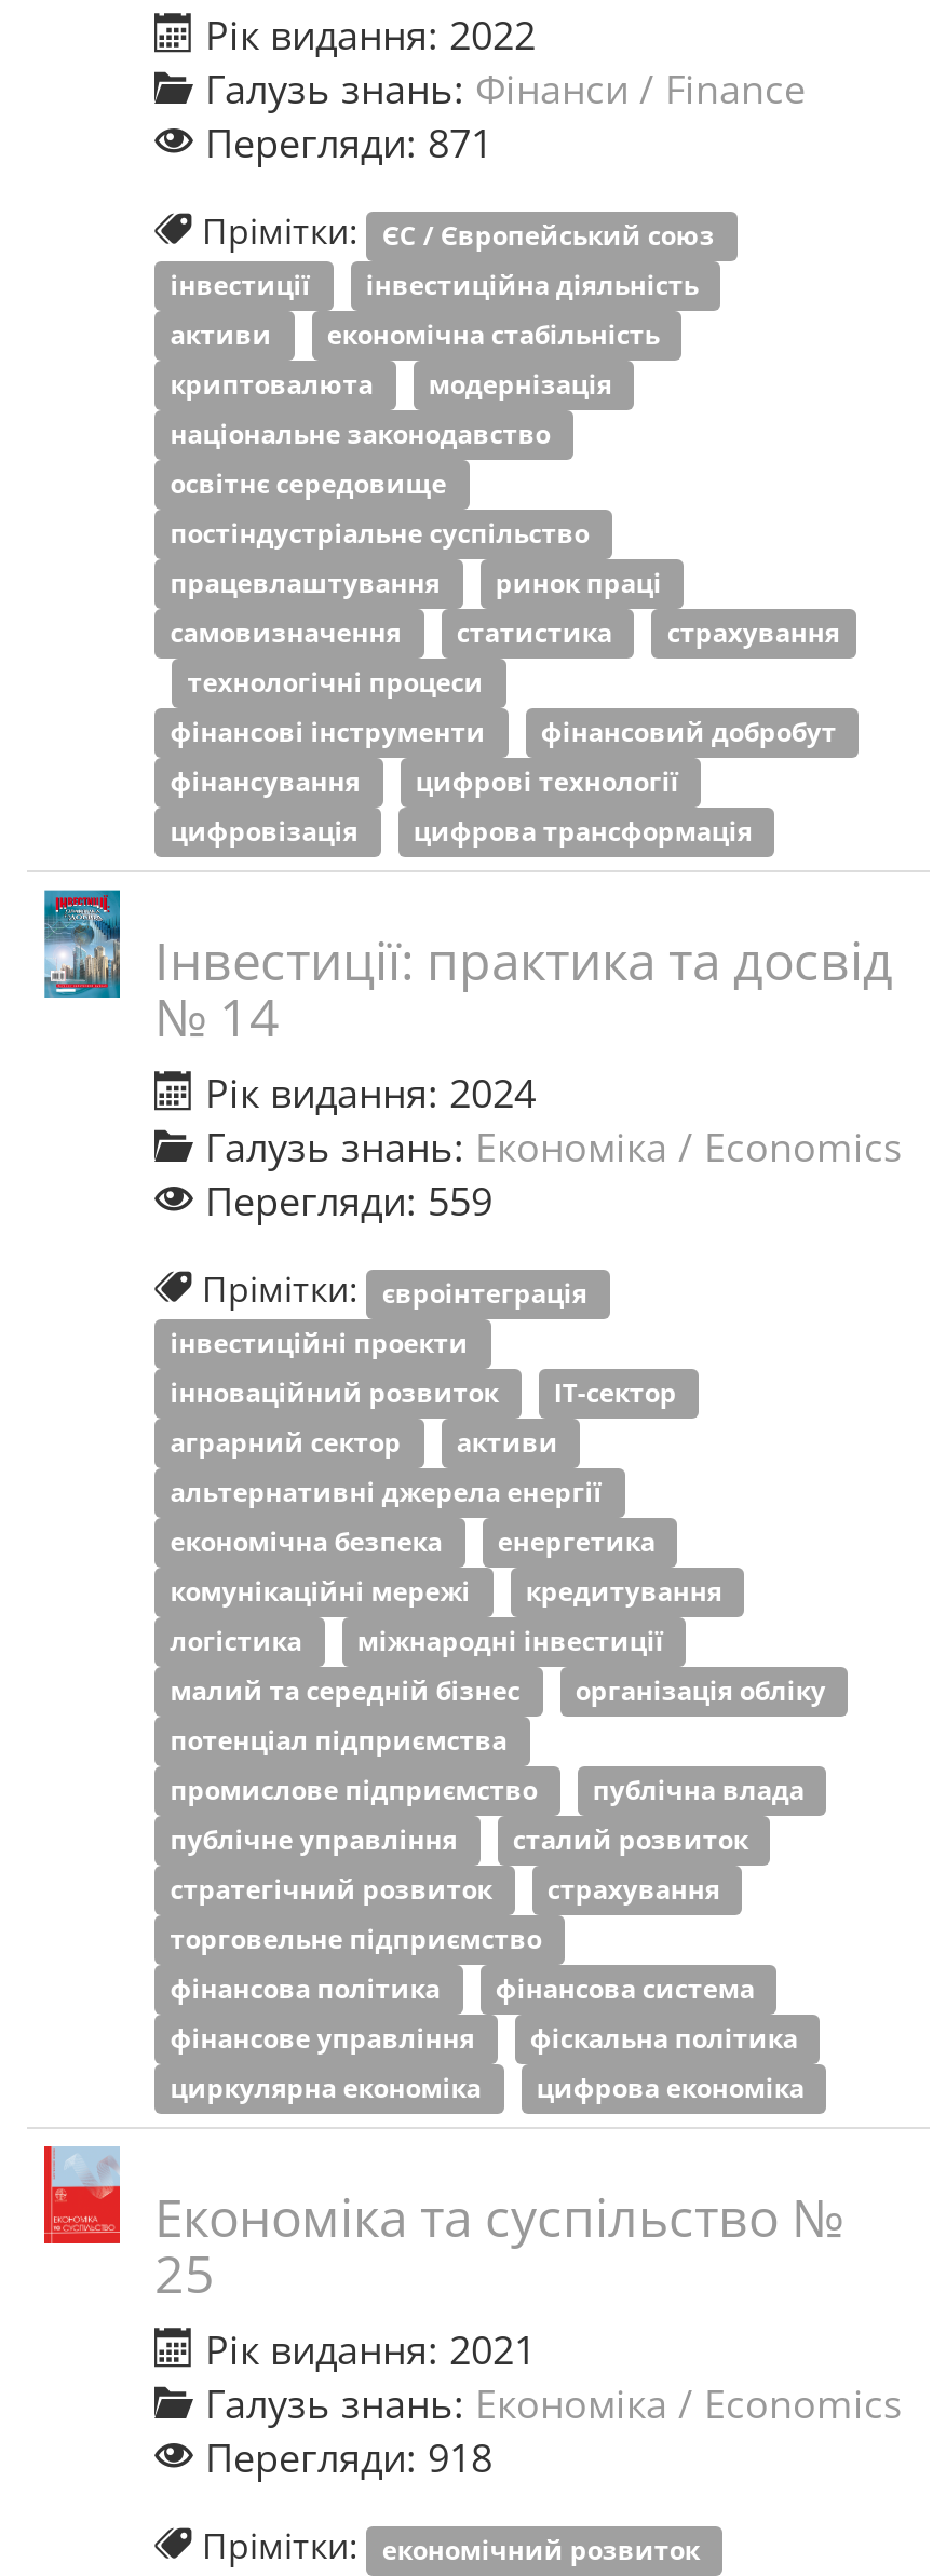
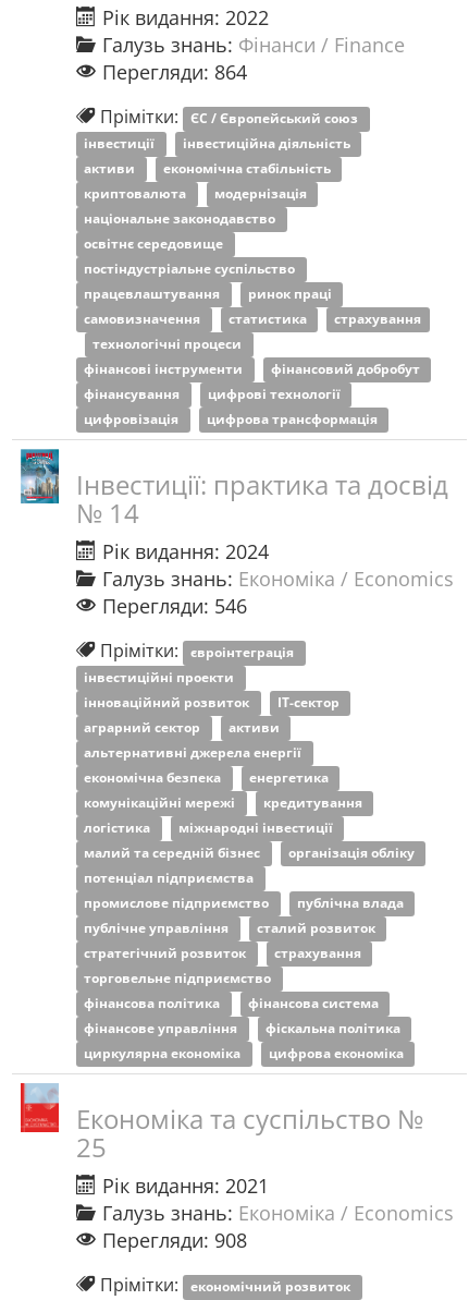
- Перегляди: 871
+ Перегляди: 864

- Перегляди: 559
+ Перегляди: 546

- Перегляди: 918
+ Перегляди: 908
